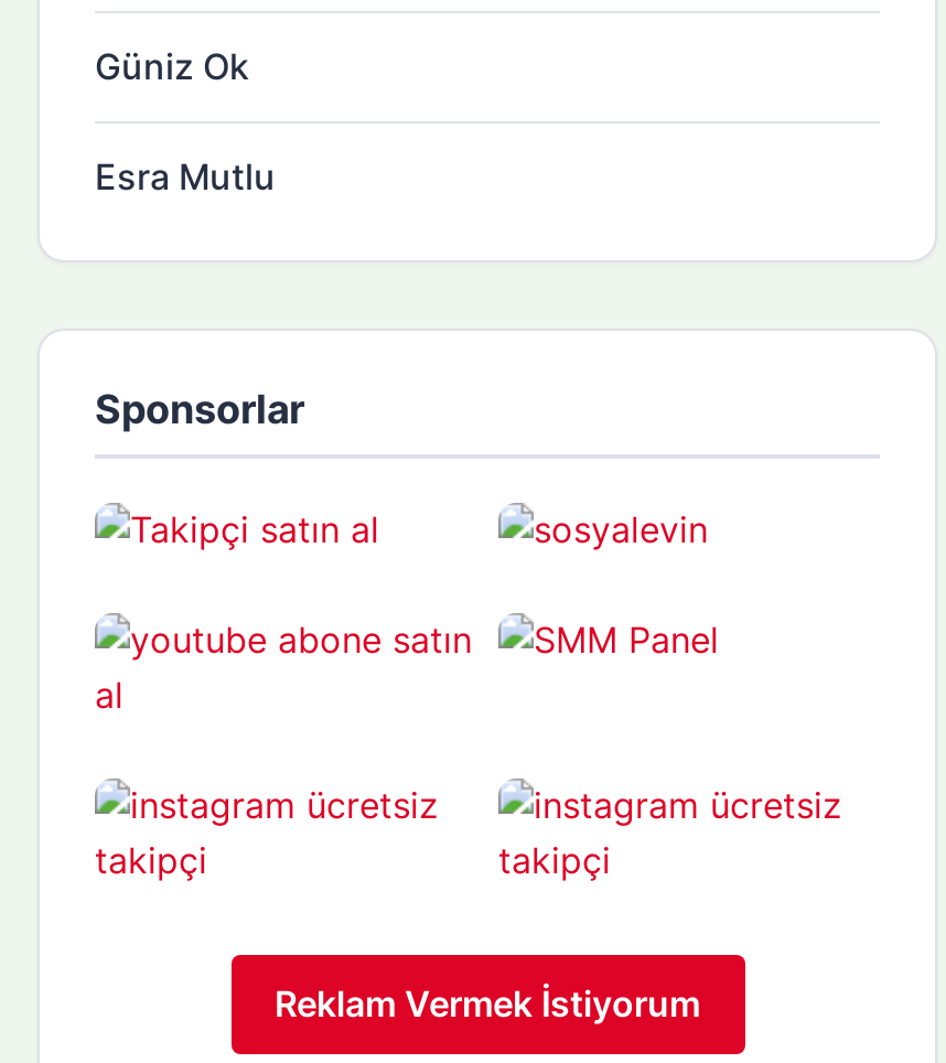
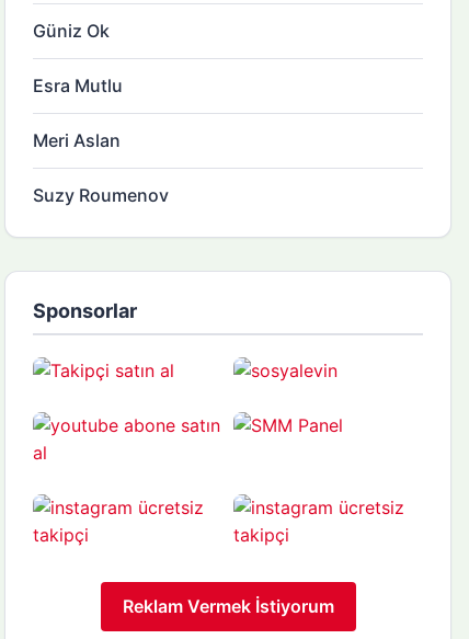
+ Meri Aslan
+ Suzy Roumenov
